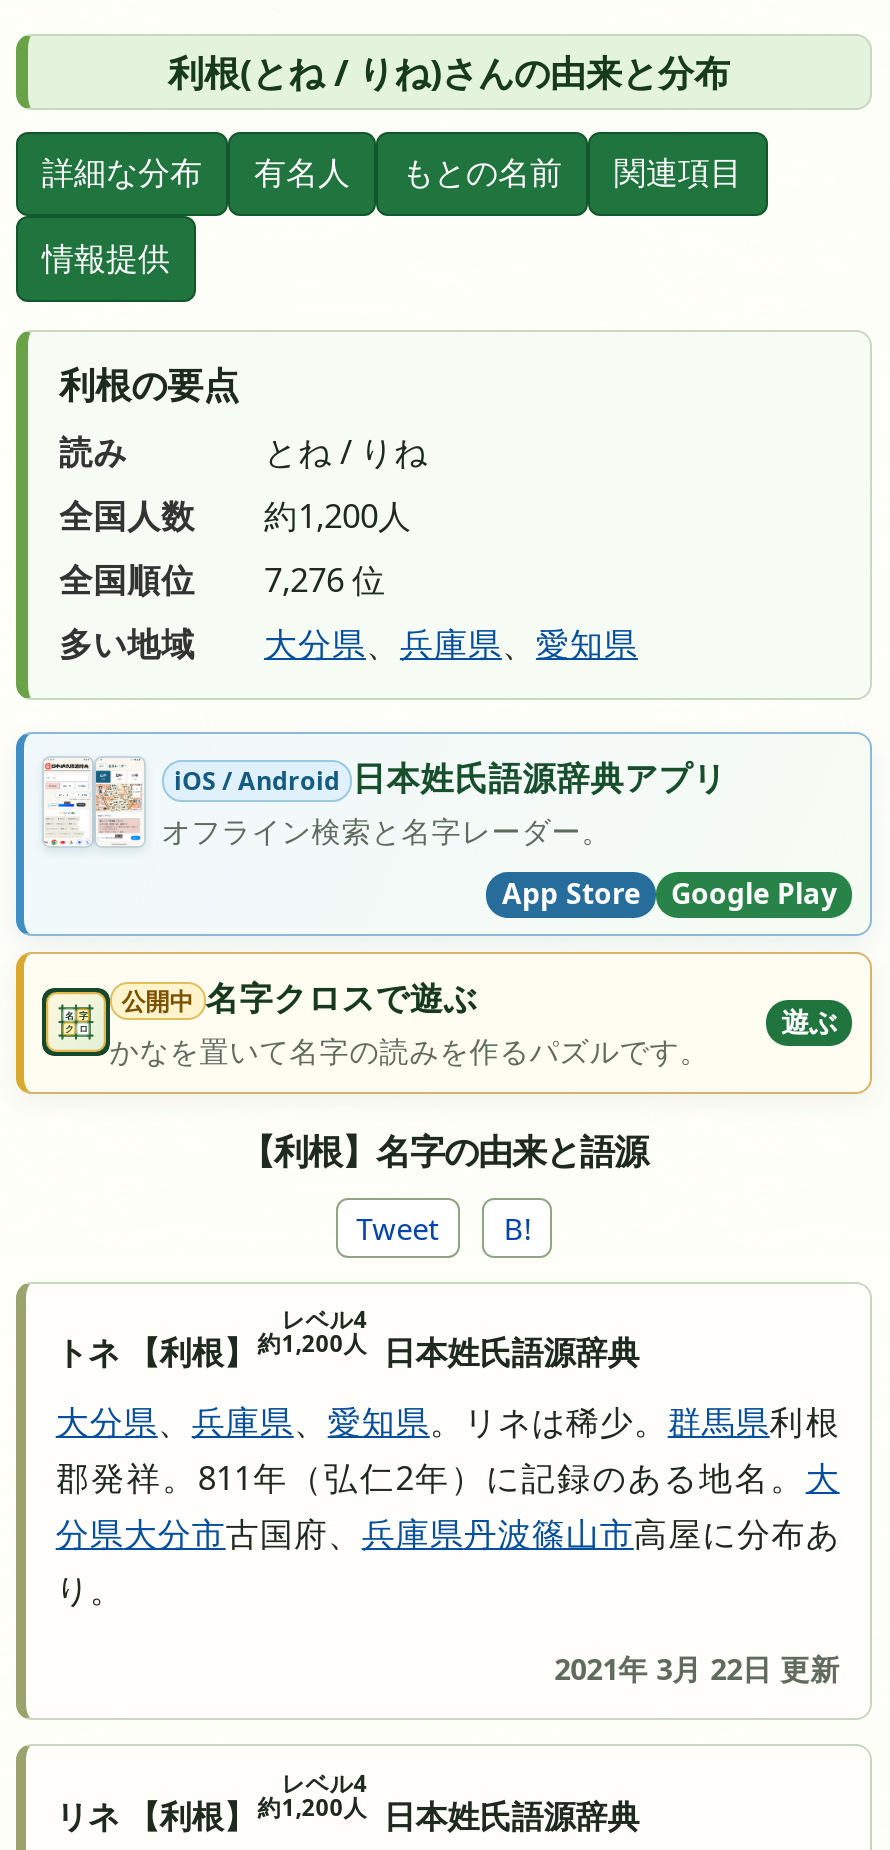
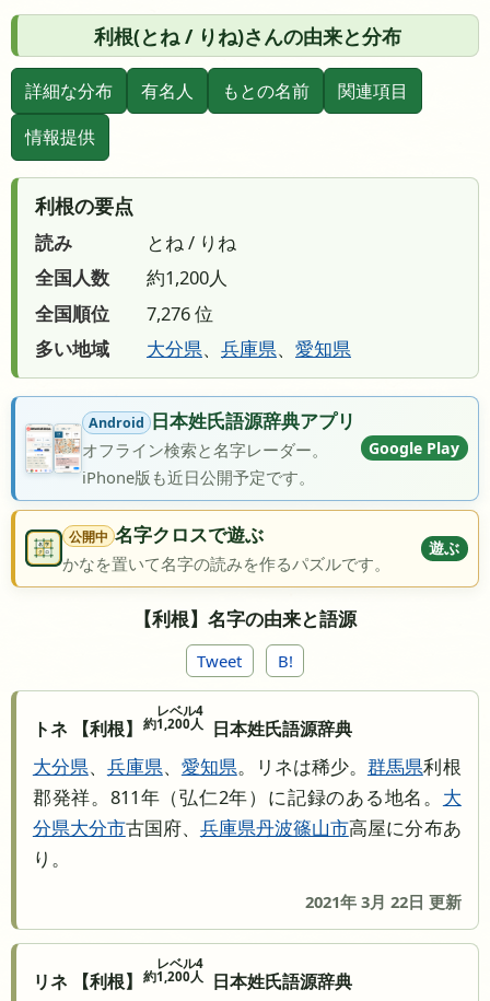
- [image]
- iOS / Android 日本姓氏語源辞典アプリ
+ [image]
+ Android 日本姓氏語源辞典アプリ

- App Store
+ iPhone版も近日公開予定です。

moved up: Google Play
